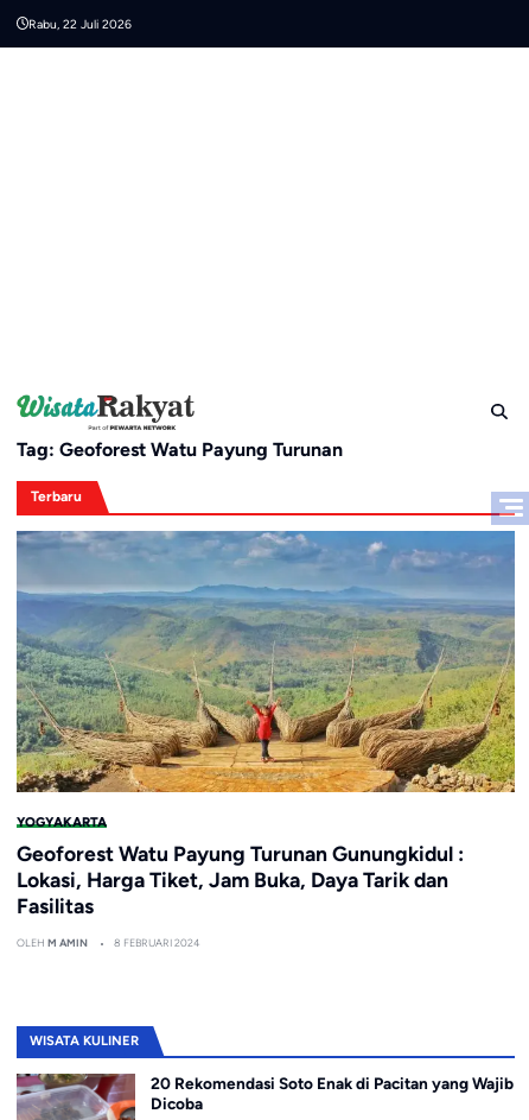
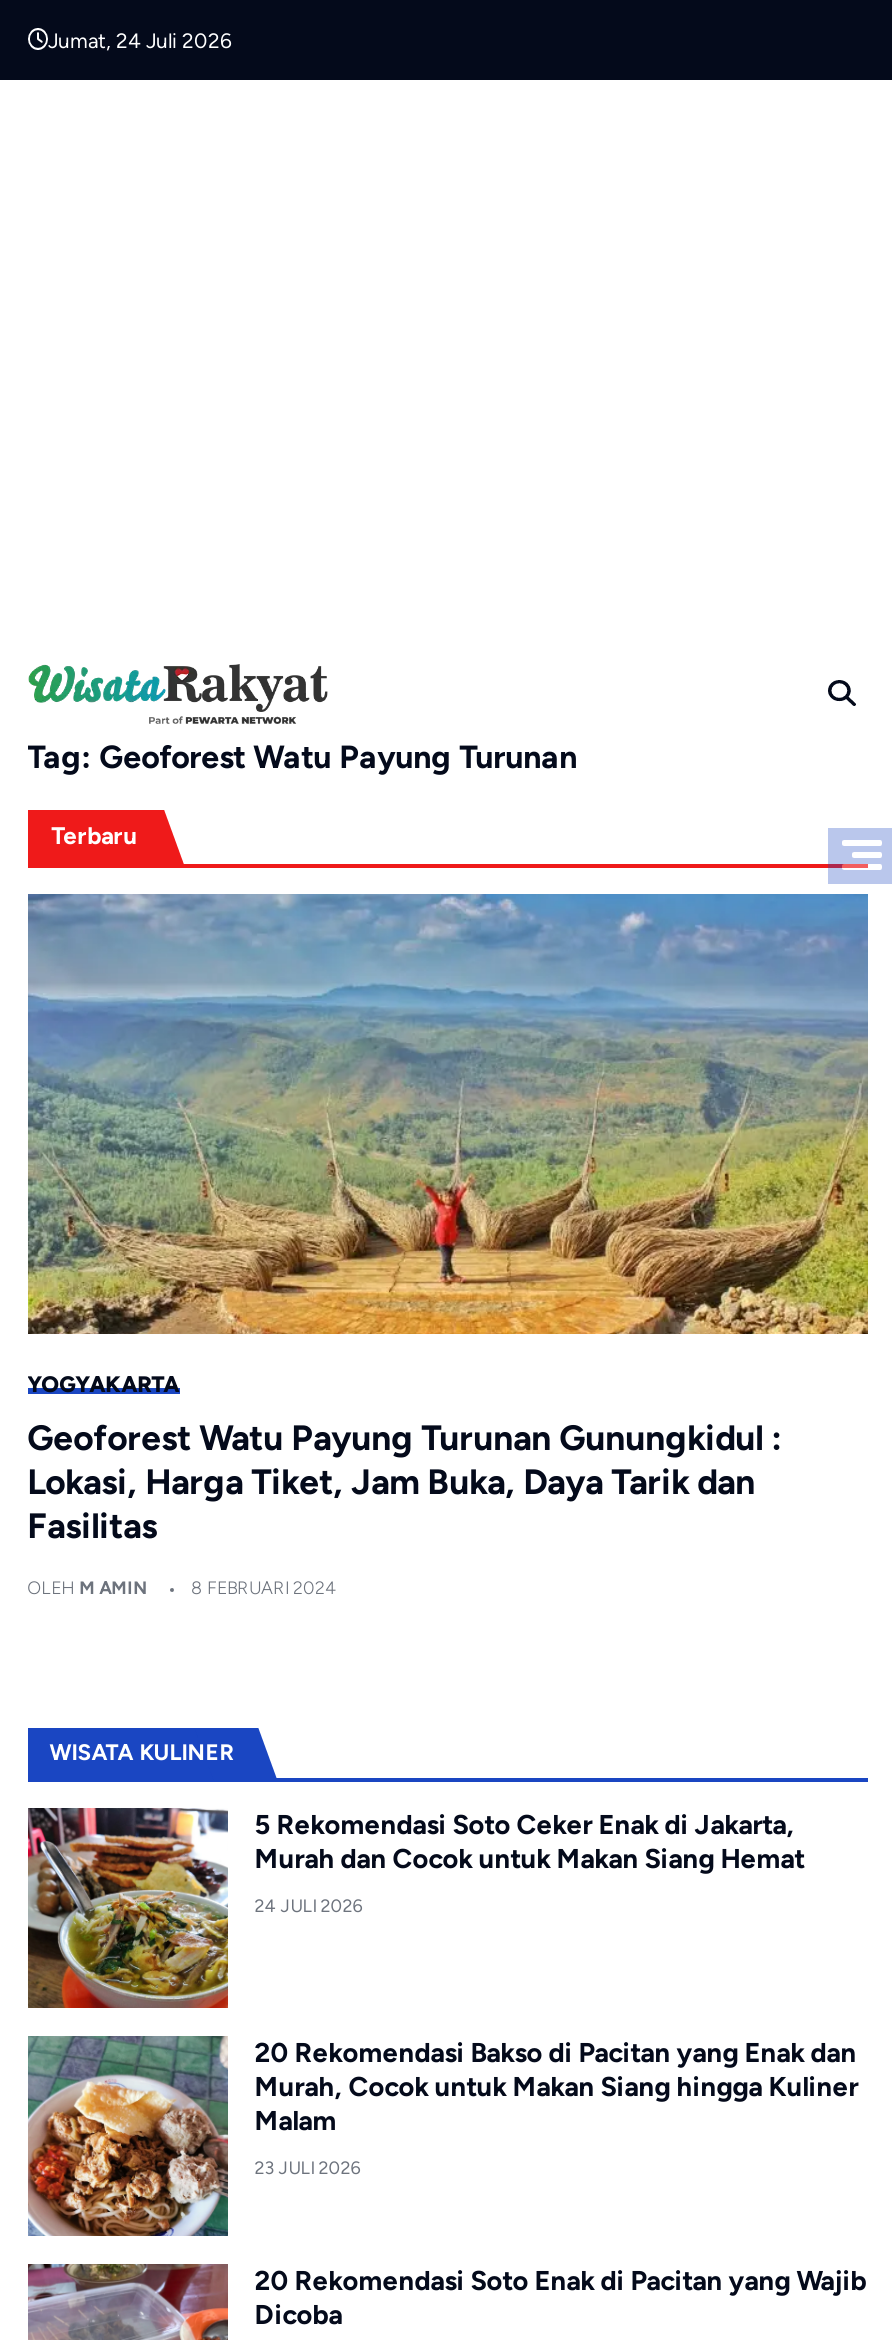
- Rabu, 22 Juli 2026
+ Jumat, 24 Juli 2026

+ [image]
+ 5 Rekomendasi Soto Ceker Enak di Jakarta,
+ Murah dan Cocok untuk Makan Siang Hemat
+ 24 JULI 2026

+ [image]
+ 20 Rekomendasi Bakso di Pacitan yang Enak dan
+ Murah, Cocok untuk Makan Siang hingga Kuliner
+ Malam
+ 23 JULI 2026
